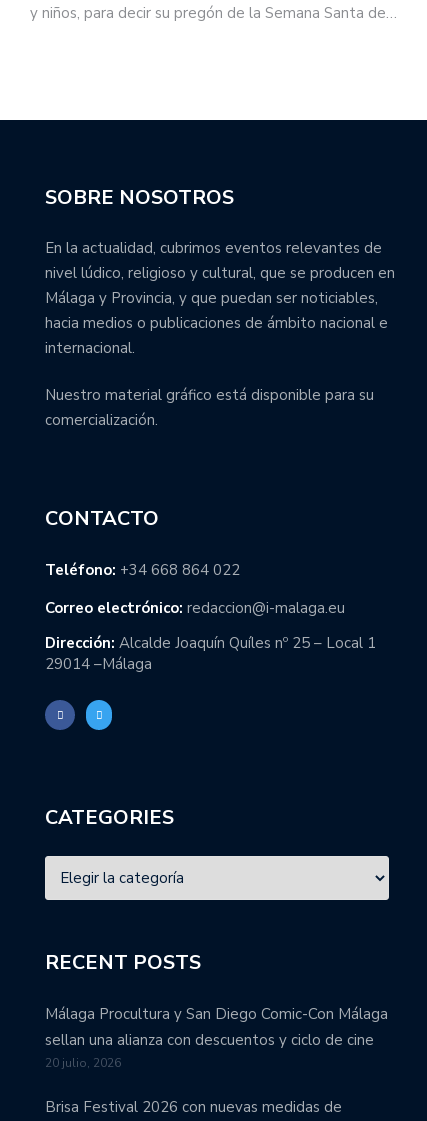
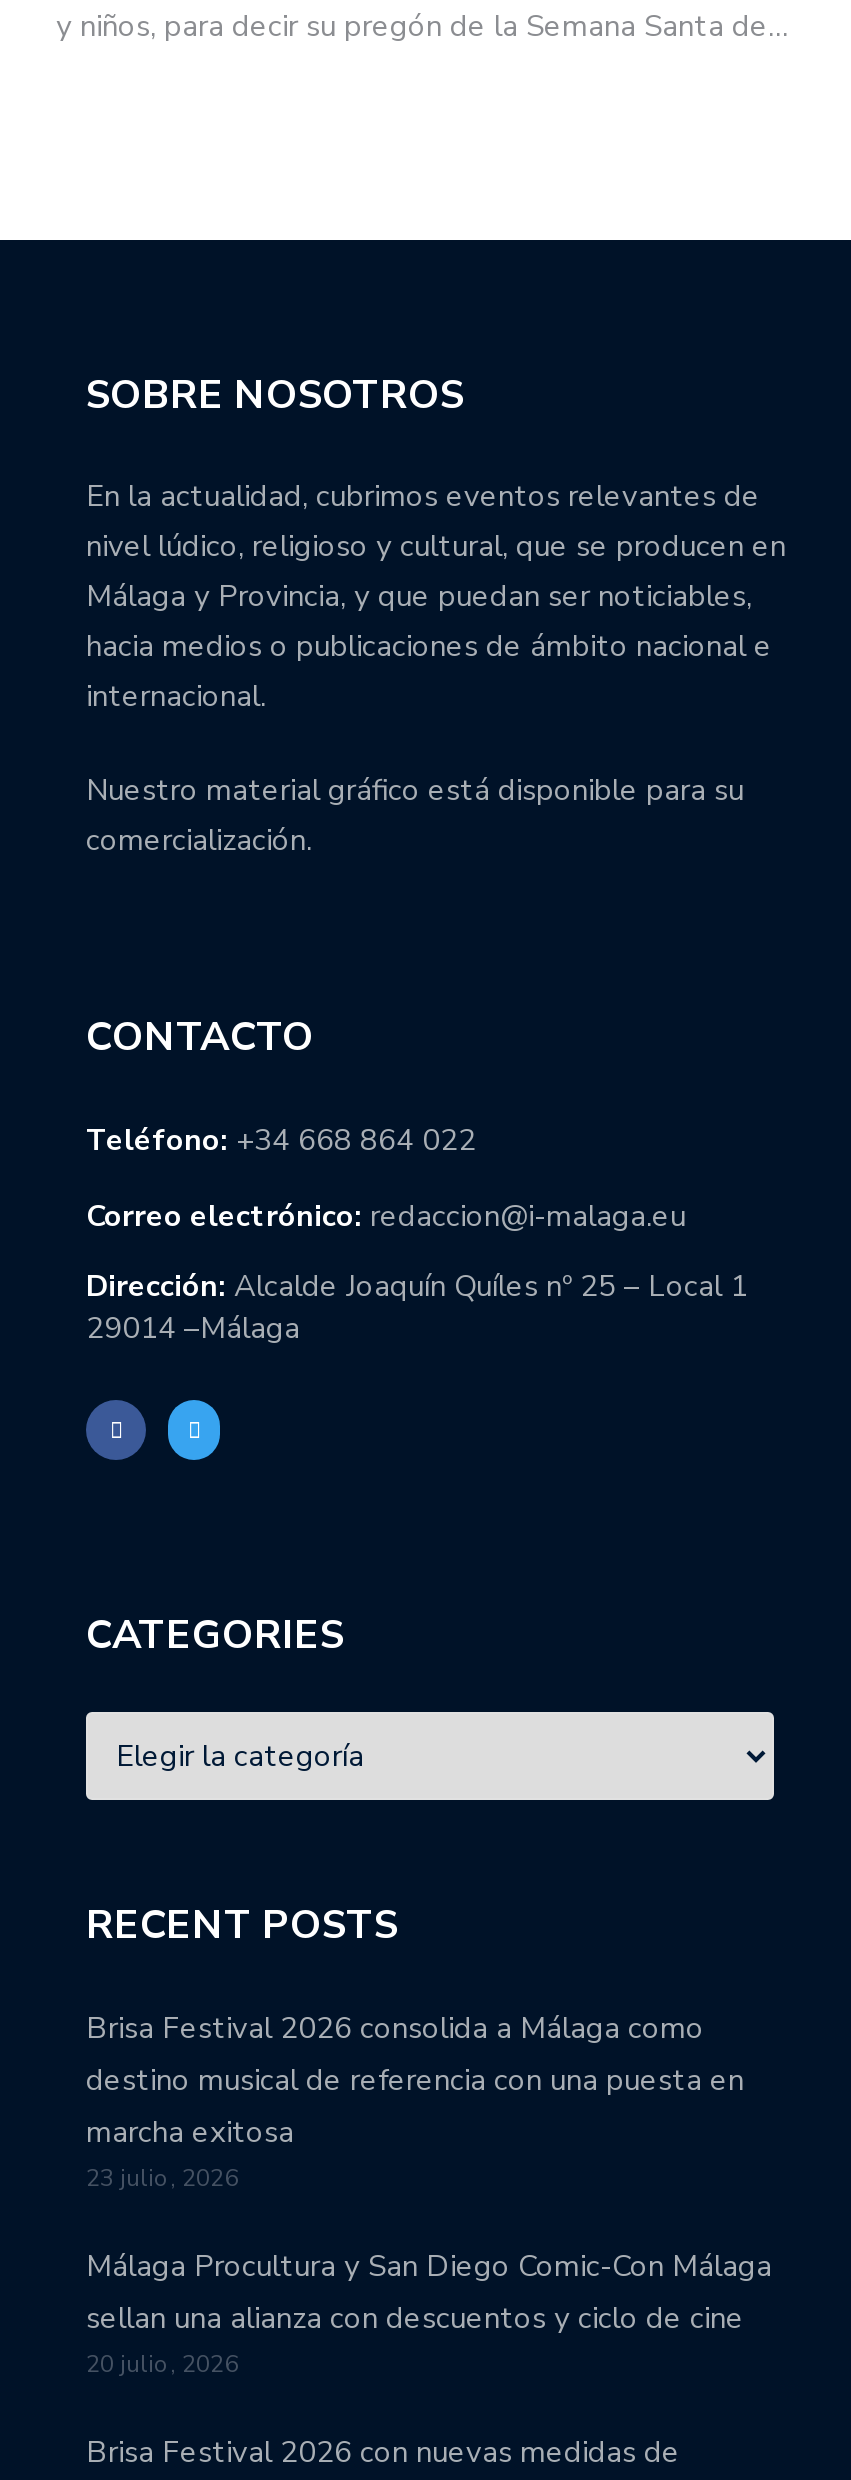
+ Brisa Festival 2026 consolida a Málaga como
+ destino musical de referencia con una puesta en
+ marcha exitosa
+ 23 julio, 2026
